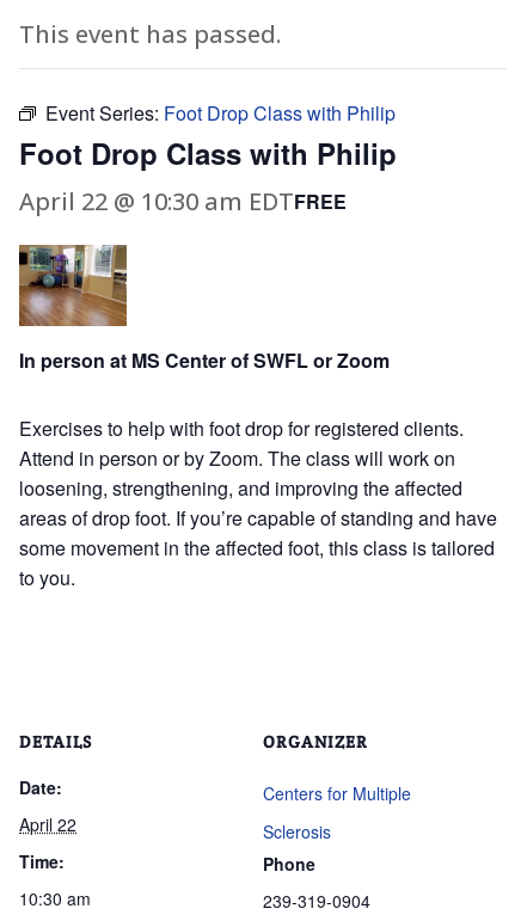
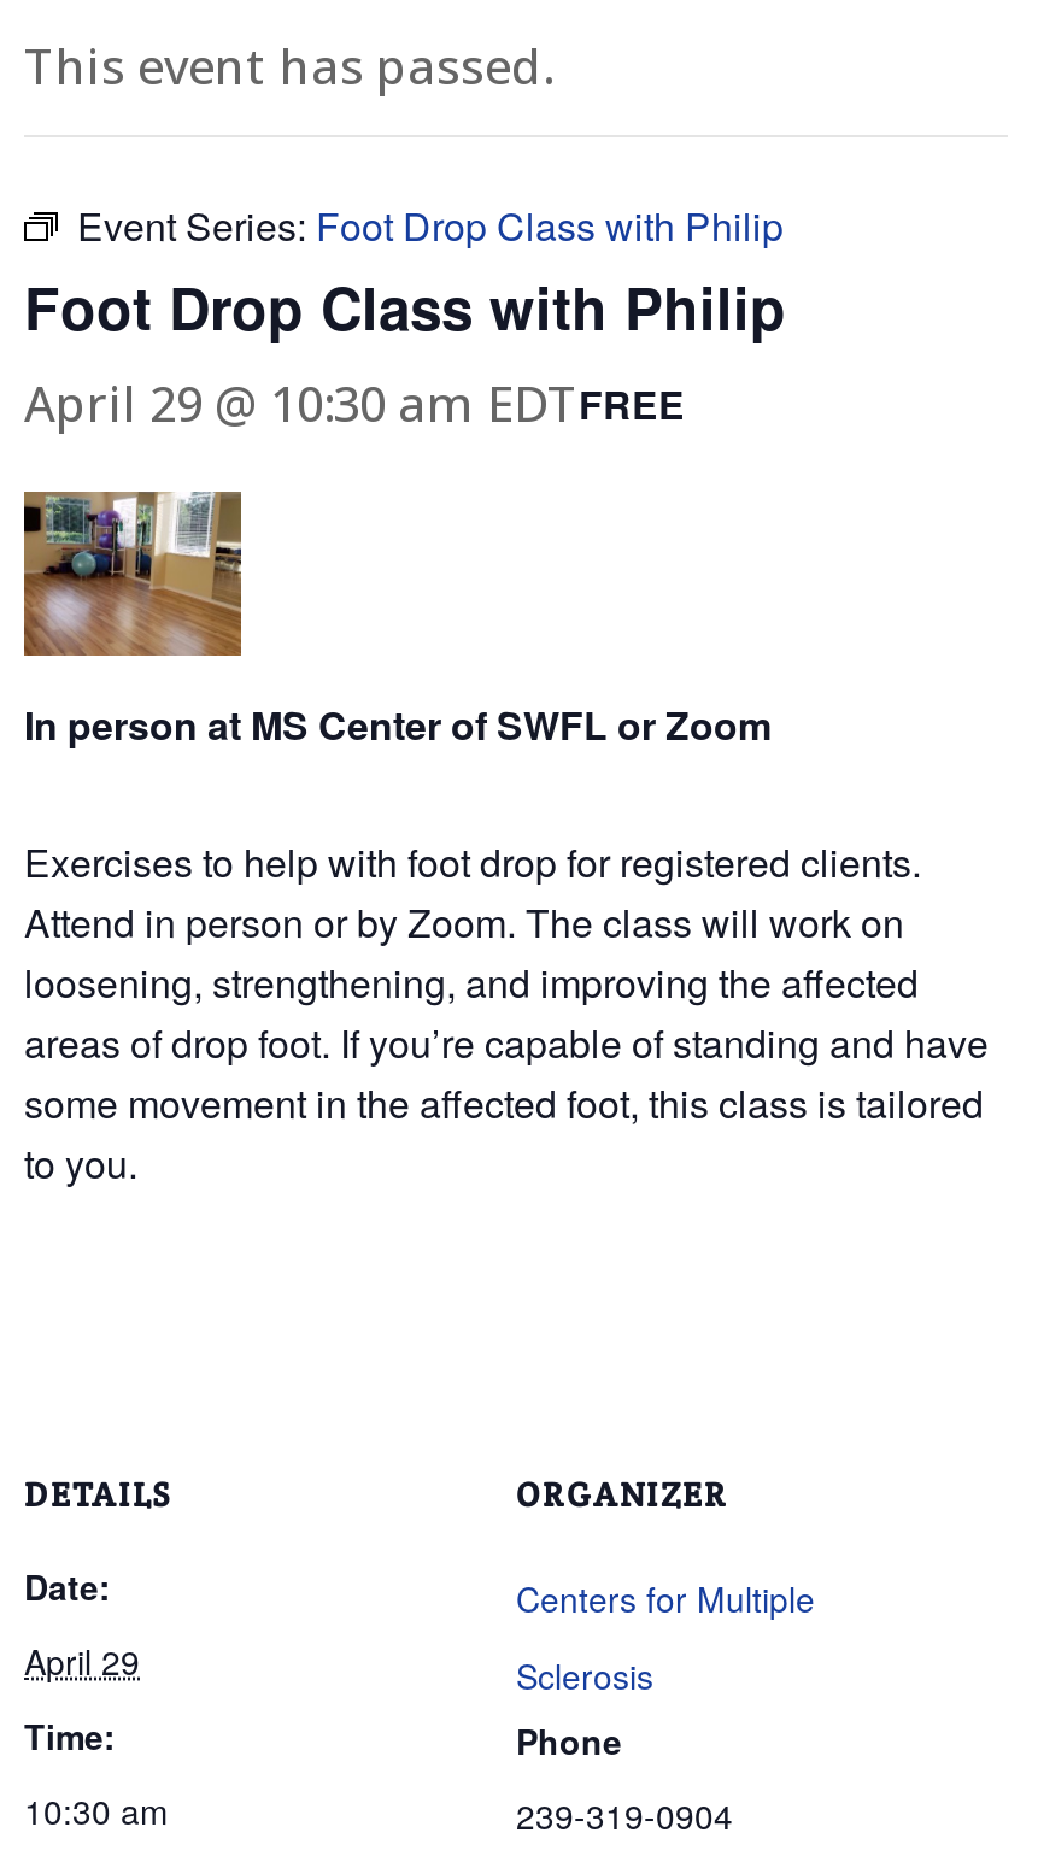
- April 22 @ 10:30 am EDTFREE
+ April 29 @ 10:30 am EDTFREE

- April 22
+ April 29
